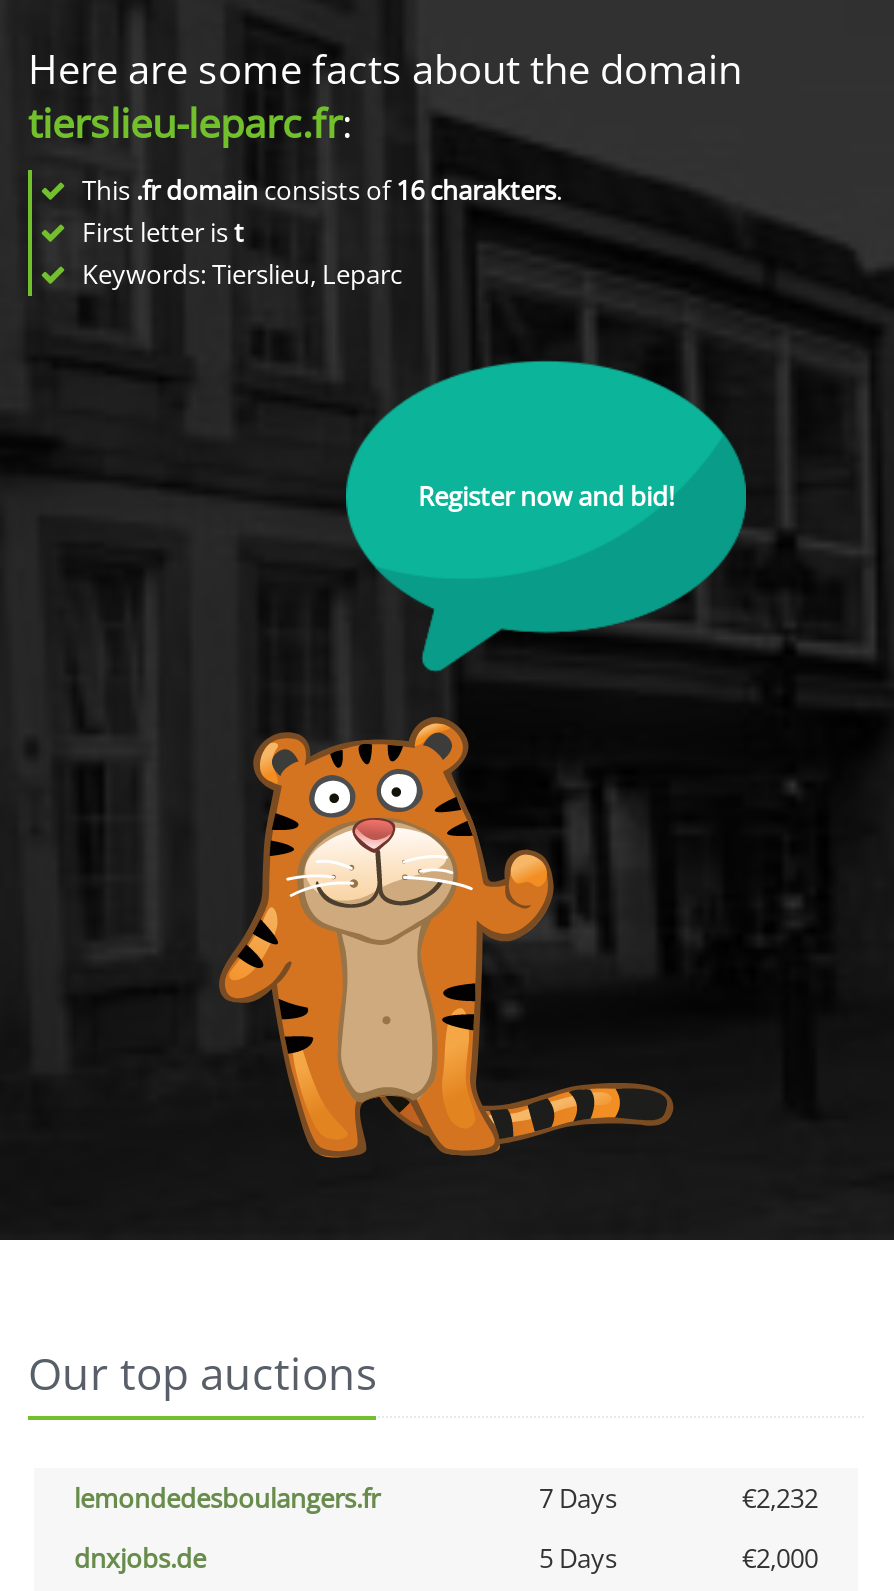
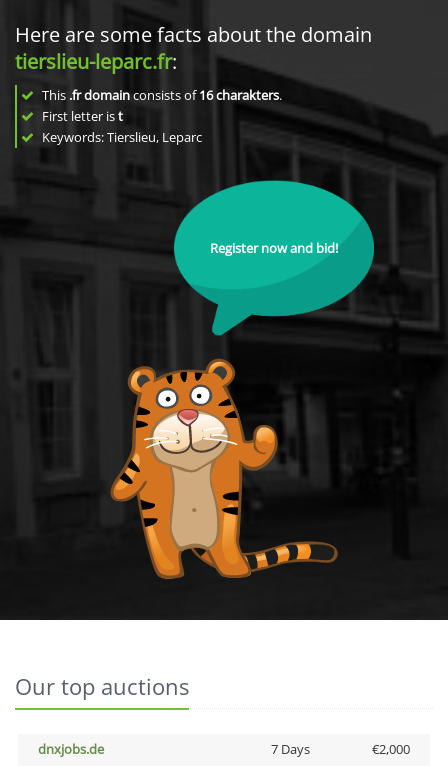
- lemondedesboulangers.fr
- 7 Days
- €2,232

- 5 Days
+ 7 Days
